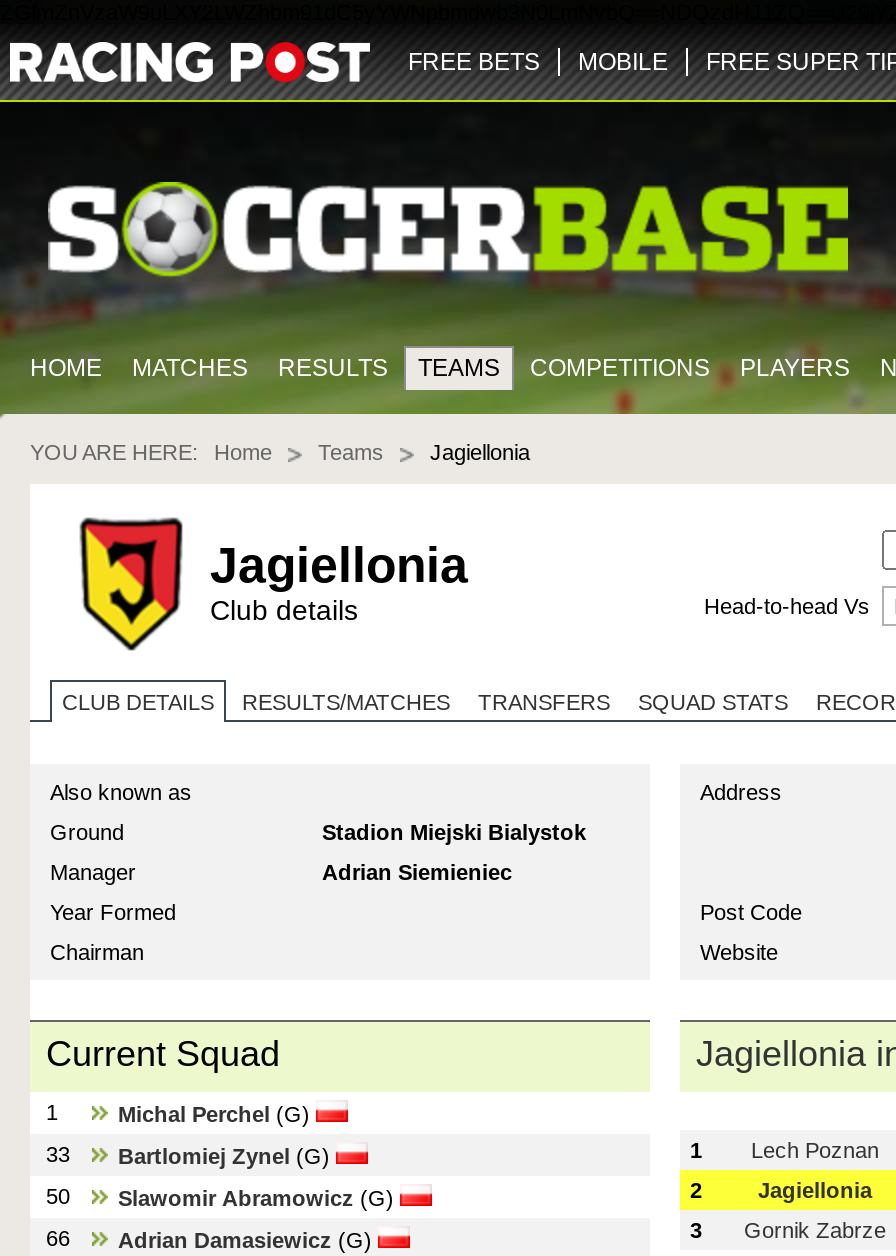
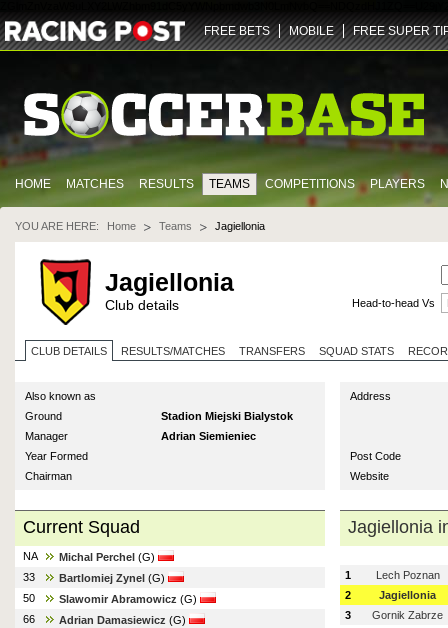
- 1
+ NA
